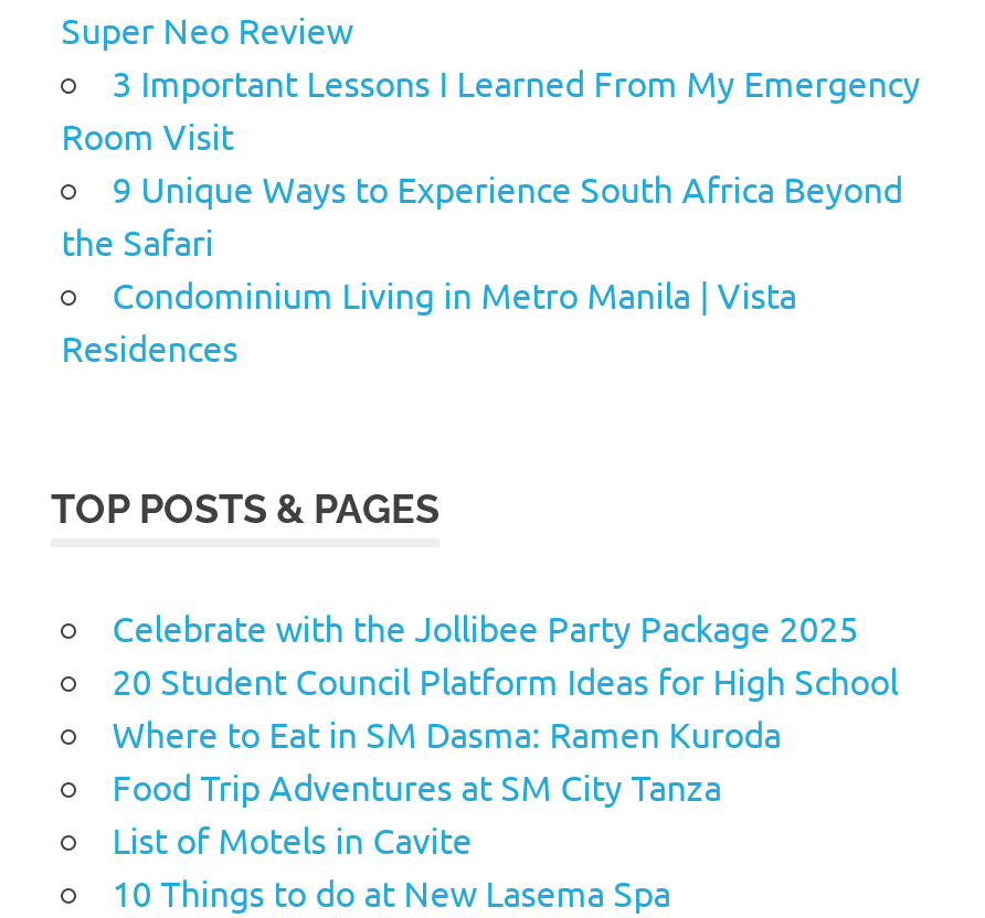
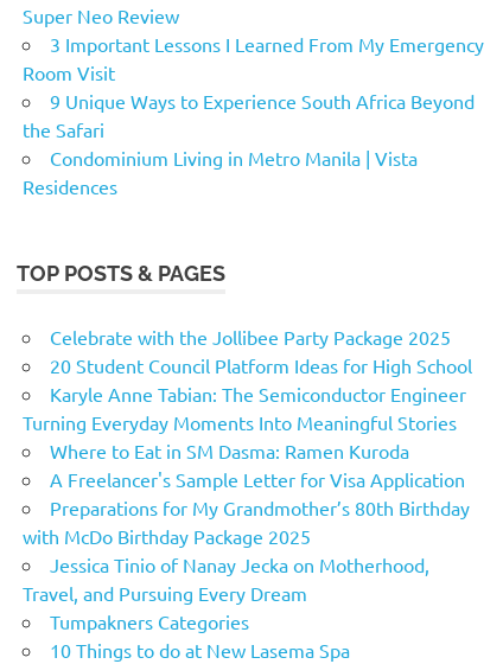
+ Karyle Anne Tabian: The Semiconductor Engineer
+ Turning Everyday Moments Into Meaningful Stories

- Food Trip Adventures at SM City Tanza
- List of Motels in Cavite
+ A Freelancer's Sample Letter for Visa Application
+ Preparations for My Grandmother’s 80th Birthday
+ with McDo Birthday Package 2025
+ Jessica Tinio of Nanay Jecka on Motherhood,
+ Travel, and Pursuing Every Dream
+ Tumpakners Categories
